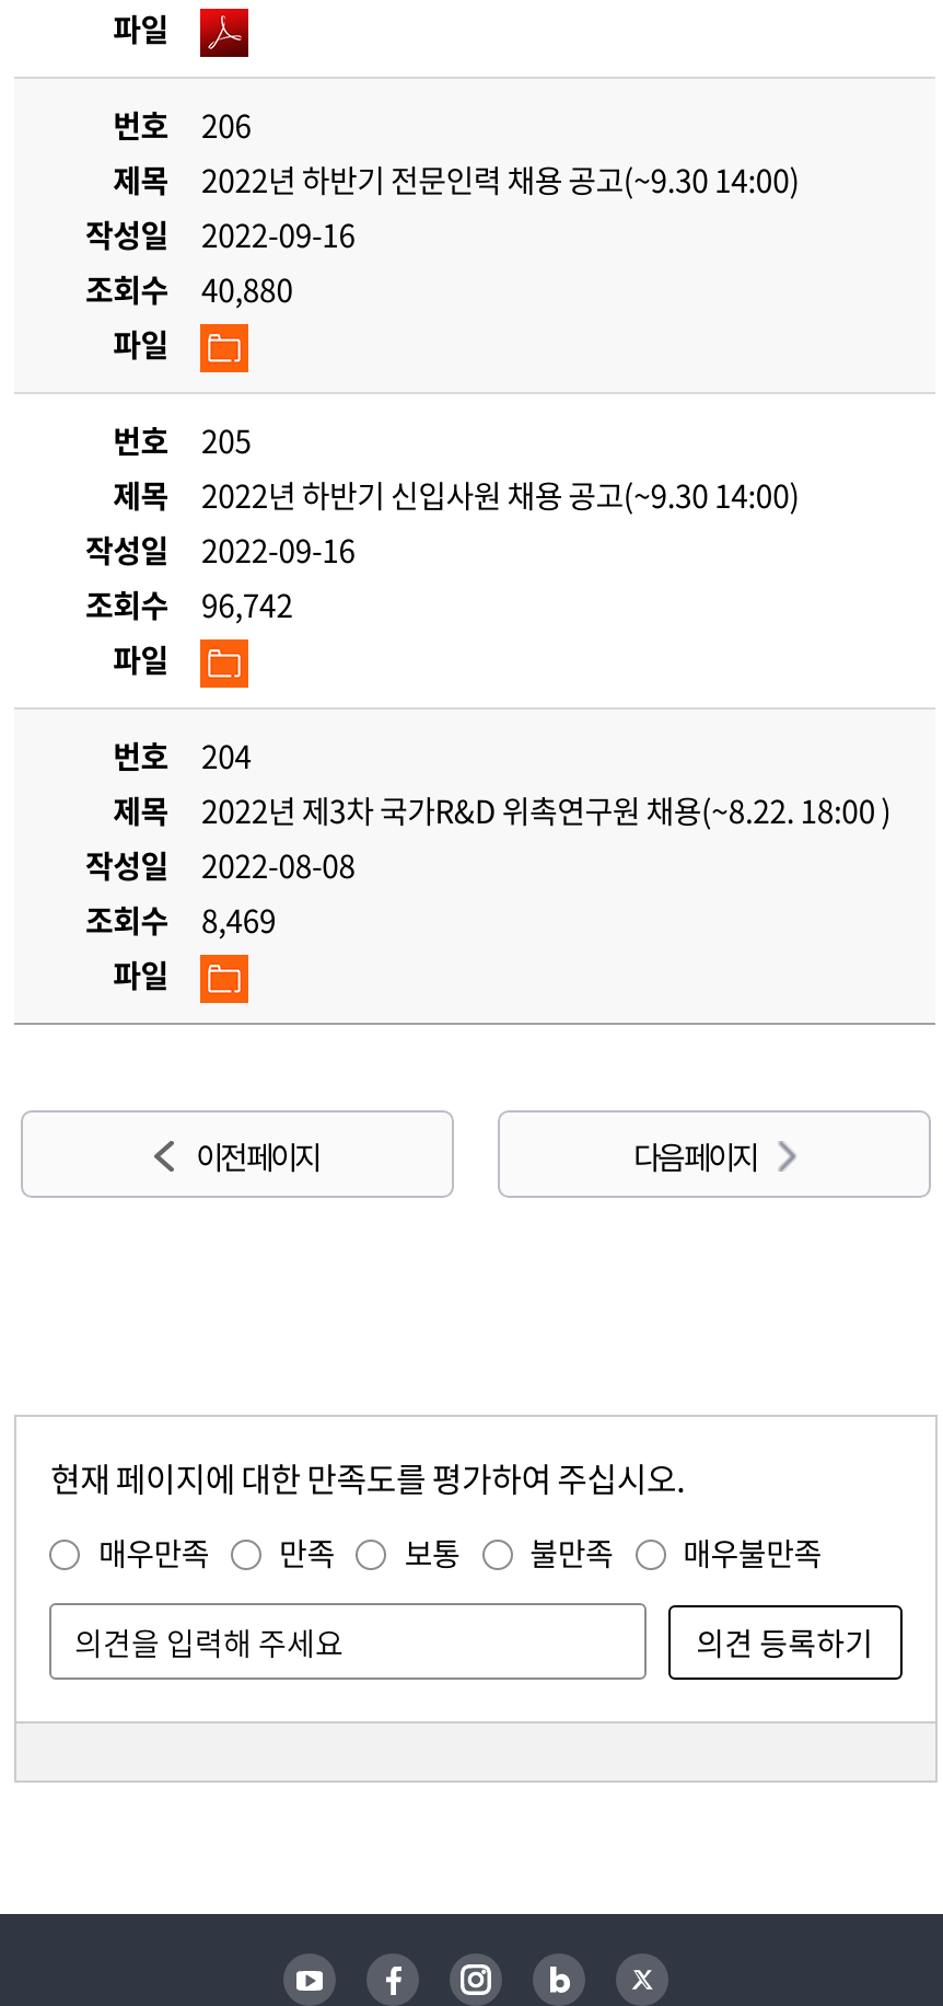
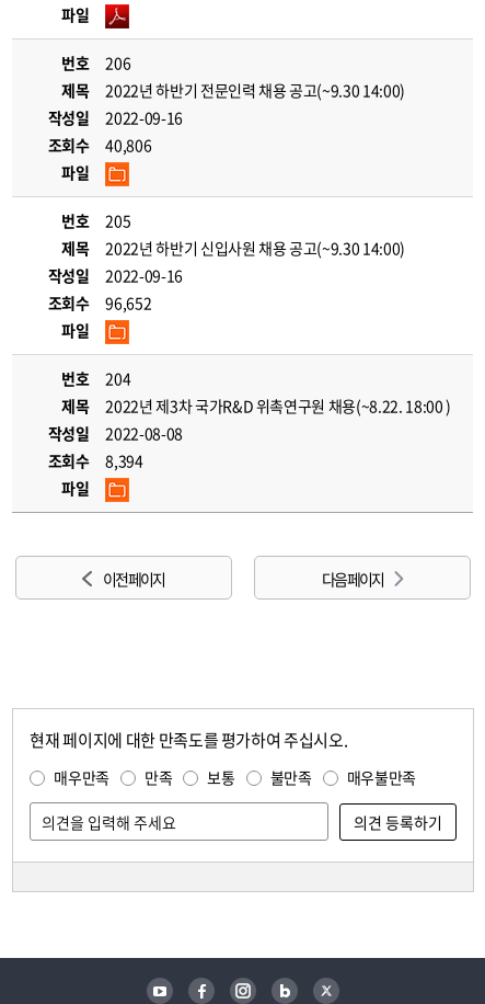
- 조회수 40,880
+ 조회수 40,806

- 조회수 96,742
+ 조회수 96,652

- 조회수 8,469
+ 조회수 8,394
